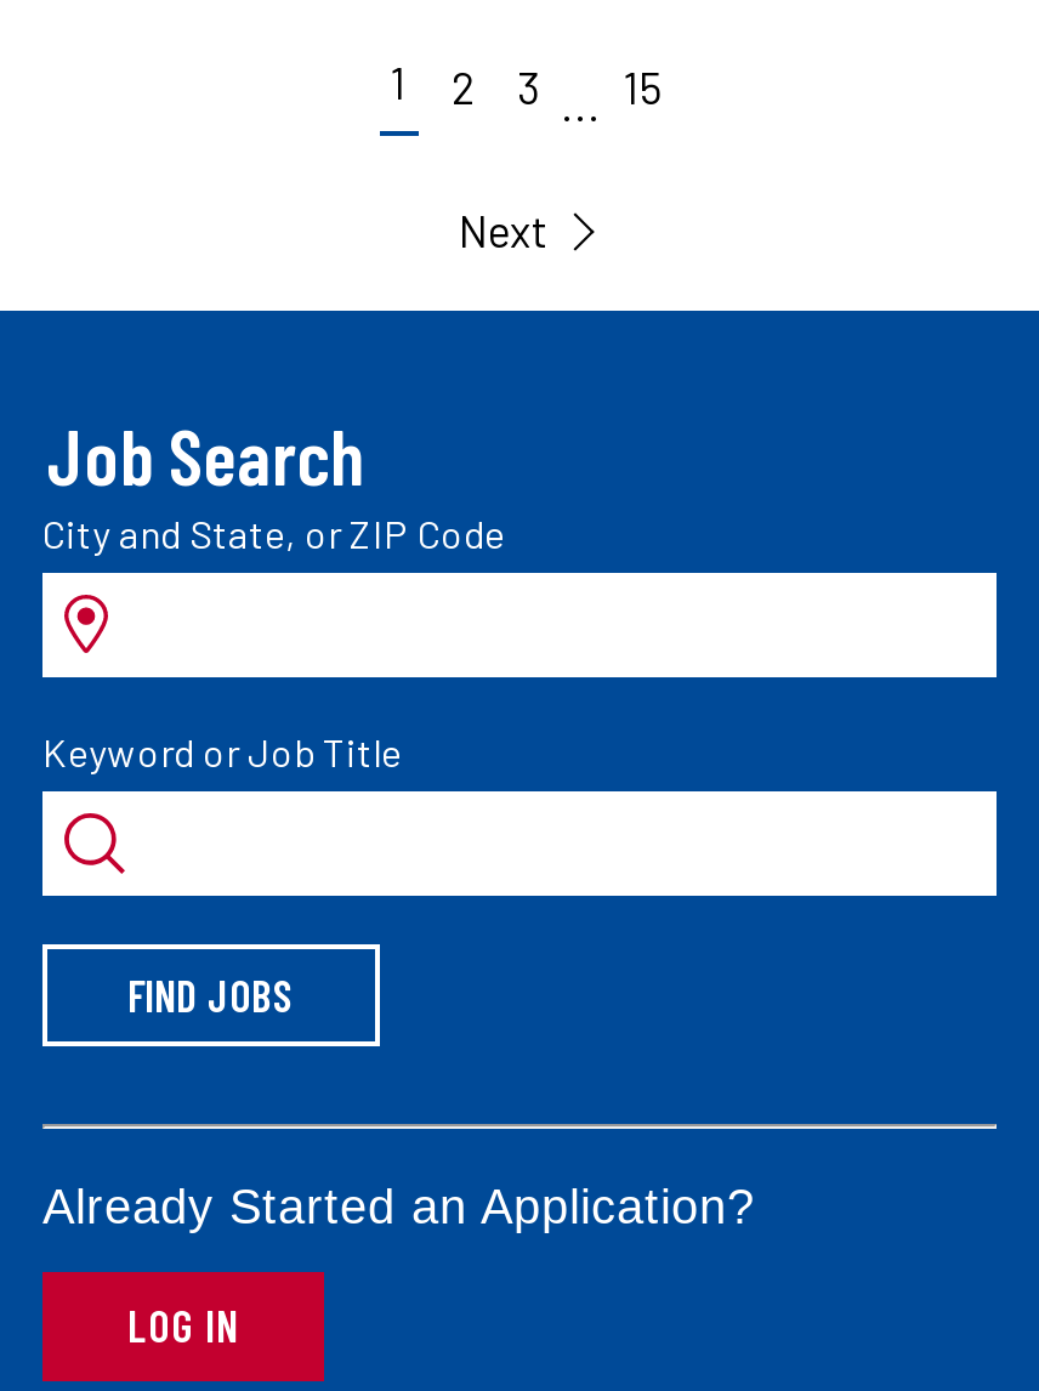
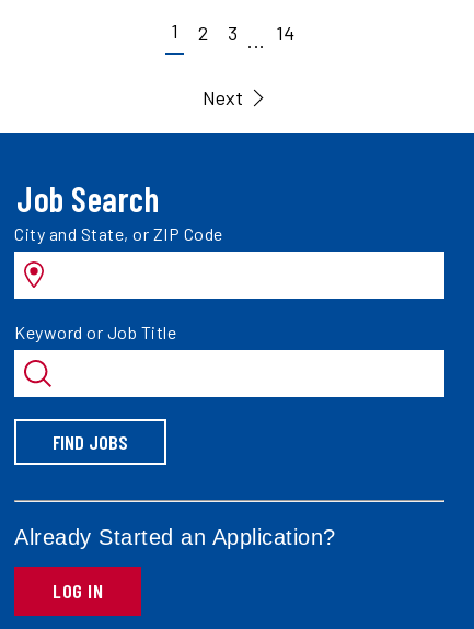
- 1 2 3 ... 15
+ 1 2 3 ... 14
